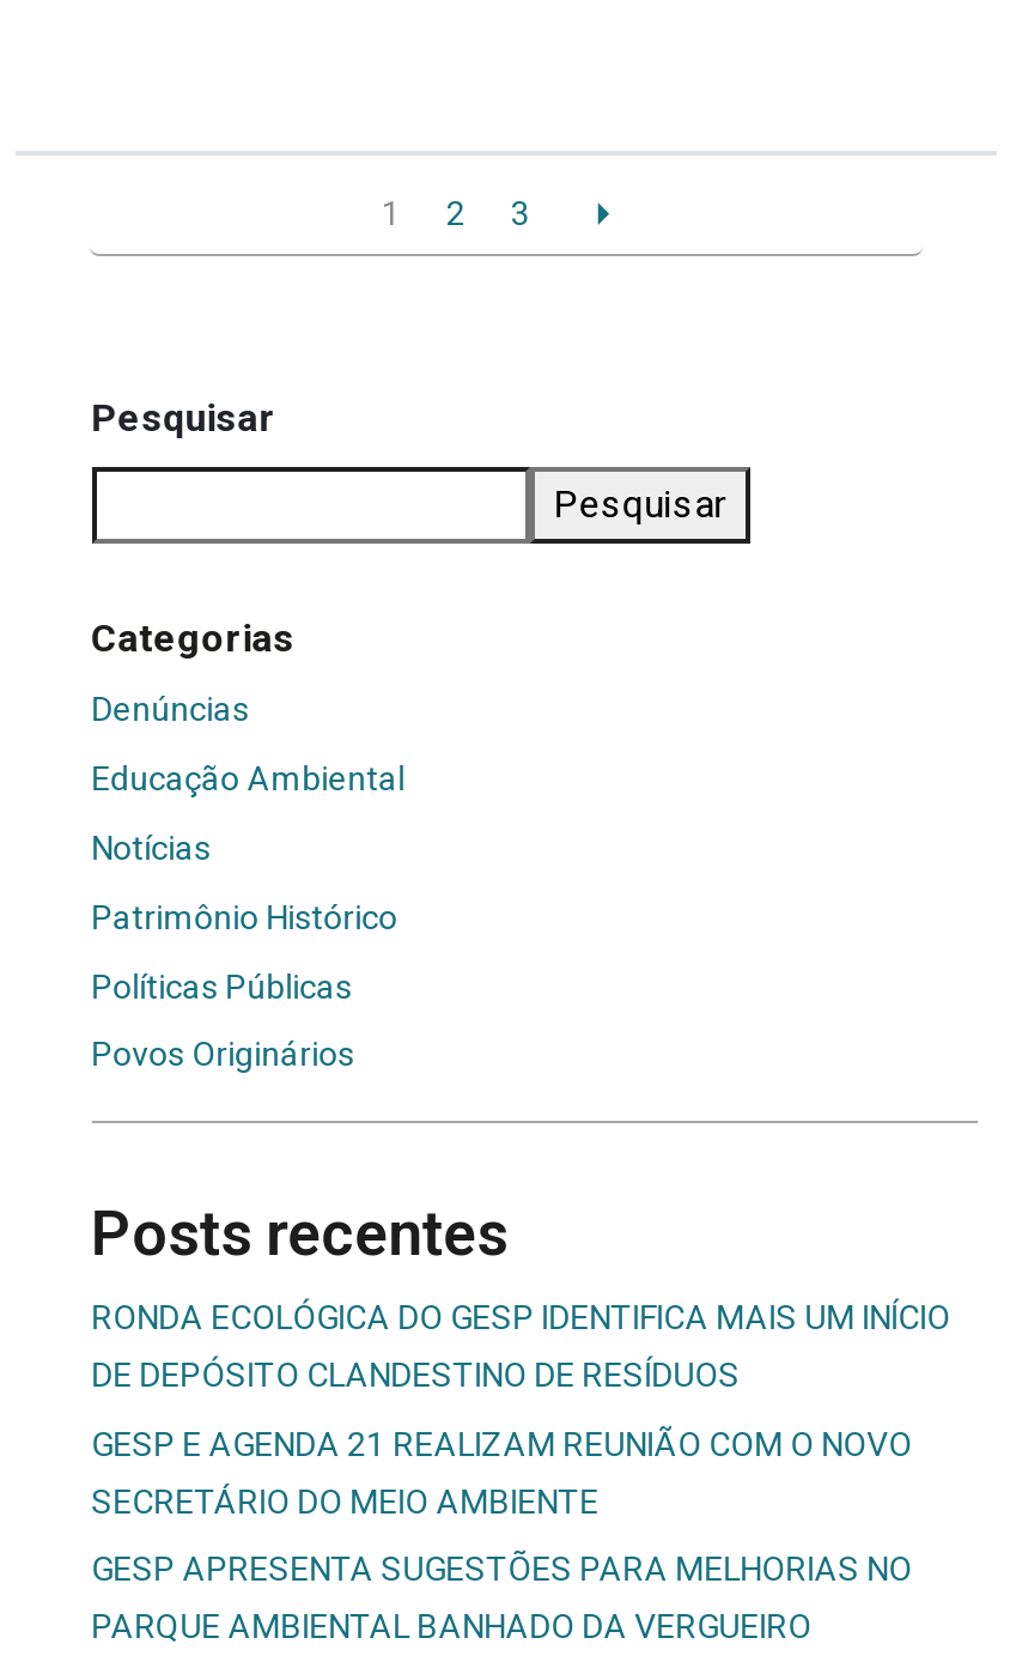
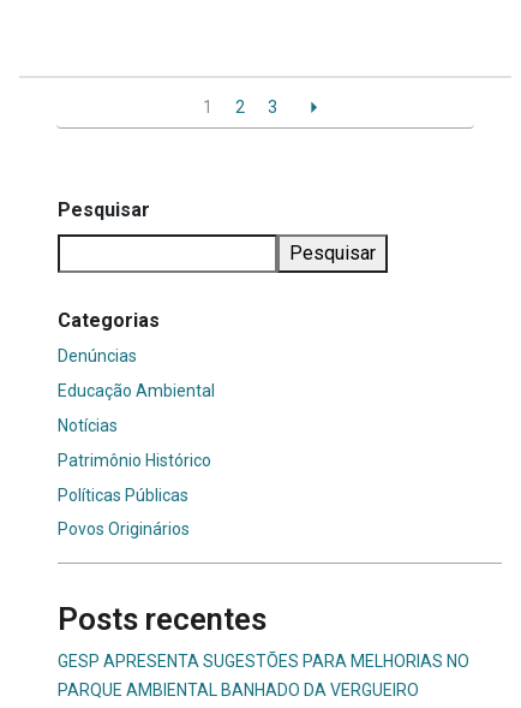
- RONDA ECOLÓGICA DO GESP IDENTIFICA MAIS UM INÍCIO
- DE DEPÓSITO CLANDESTINO DE RESÍDUOS
- GESP E AGENDA 21 REALIZAM REUNIÃO COM O NOVO
- SECRETÁRIO DO MEIO AMBIENTE
